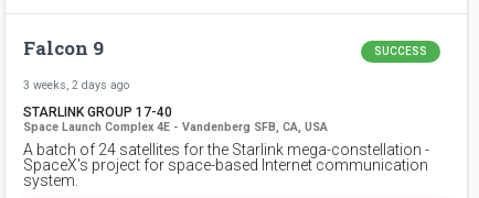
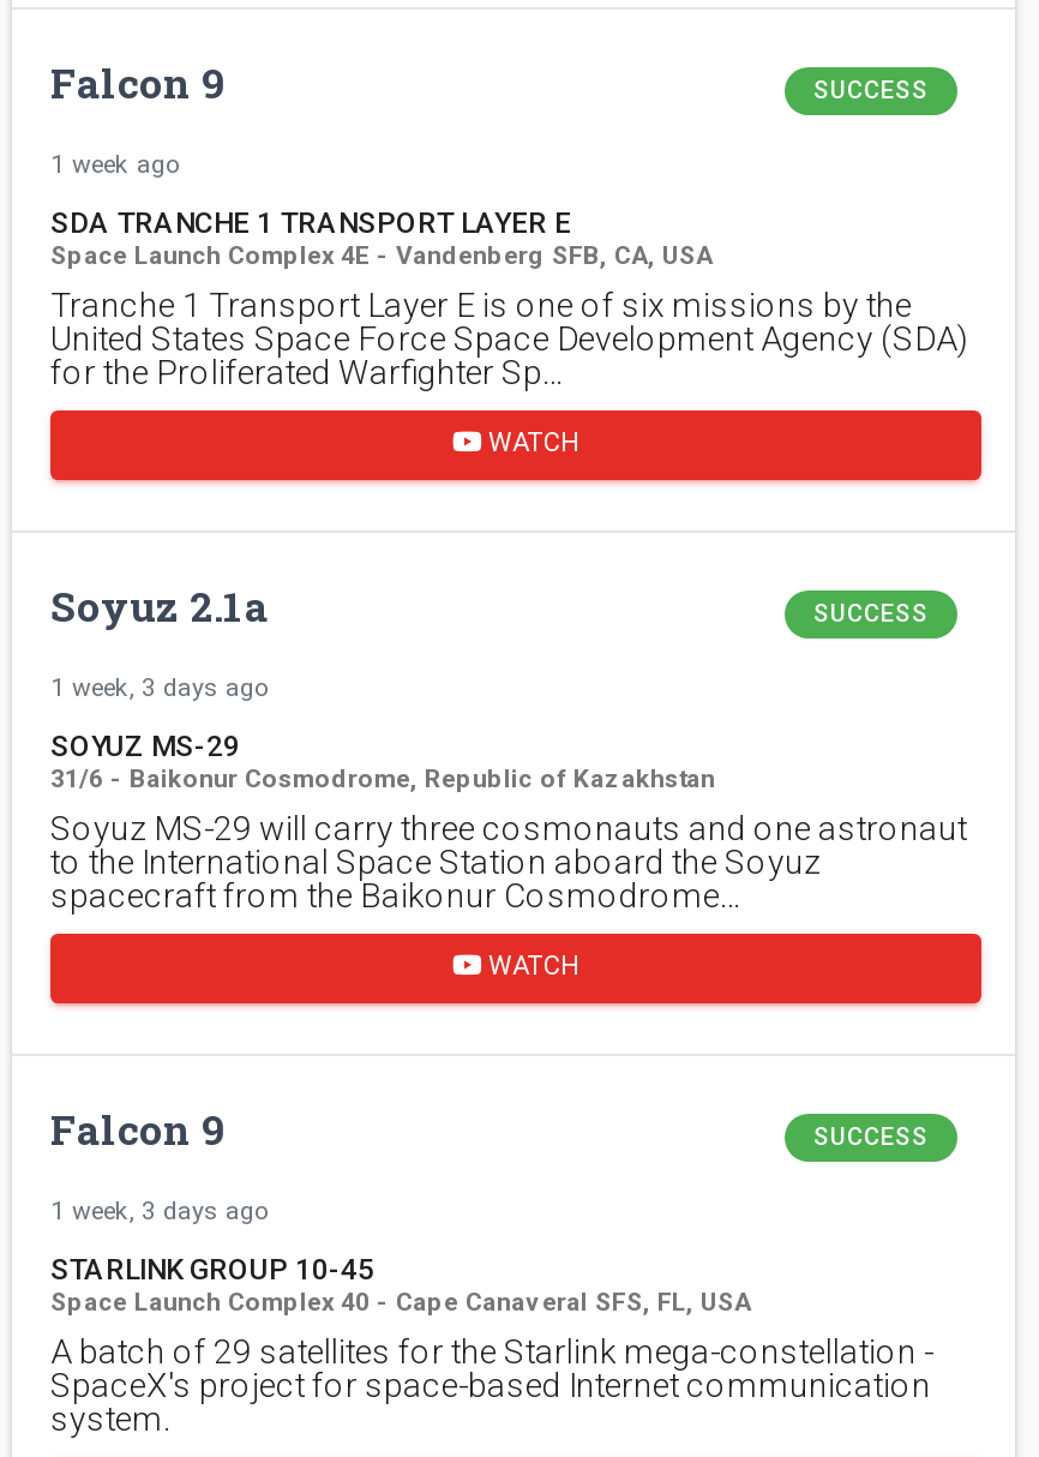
- 3 weeks, 2 days ago
+ 1 week ago

- STARLINK GROUP 17-40
+ SDA TRANCHE 1 TRANSPORT LAYER E

- A batch of 24 satellites for the Starlink mega-constellation -
+ Tranche 1 Transport Layer E is one of six missions by the
+ United States Space Force Space Development Agency (SDA)
+ for the Proliferated Warfighter Sp…
+ WATCH
+ Soyuz 2.1a
+ SUCCESS
+ 1 week, 3 days ago
+ SOYUZ MS-29
+ 31/6 - Baikonur Cosmodrome, Republic of Kazakhstan
+ Soyuz MS-29 will carry three cosmonauts and one astronaut
+ to the International Space Station aboard the Soyuz
+ spacecraft from the Baikonur Cosmodrome…
+ WATCH
+ Falcon 9
+ SUCCESS
+ 1 week, 3 days ago
+ STARLINK GROUP 10-45
+ Space Launch Complex 40 - Cape Canaveral SFS, FL, USA
+ A batch of 29 satellites for the Starlink mega-constellation -
